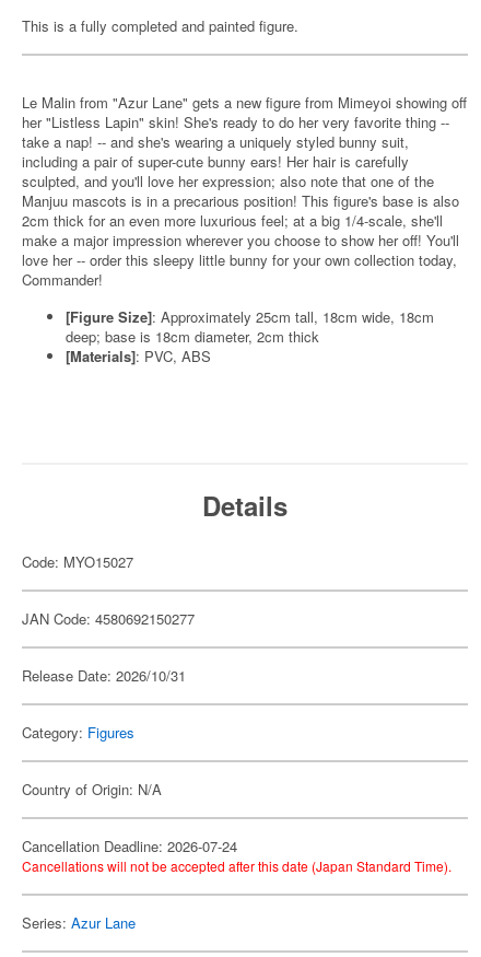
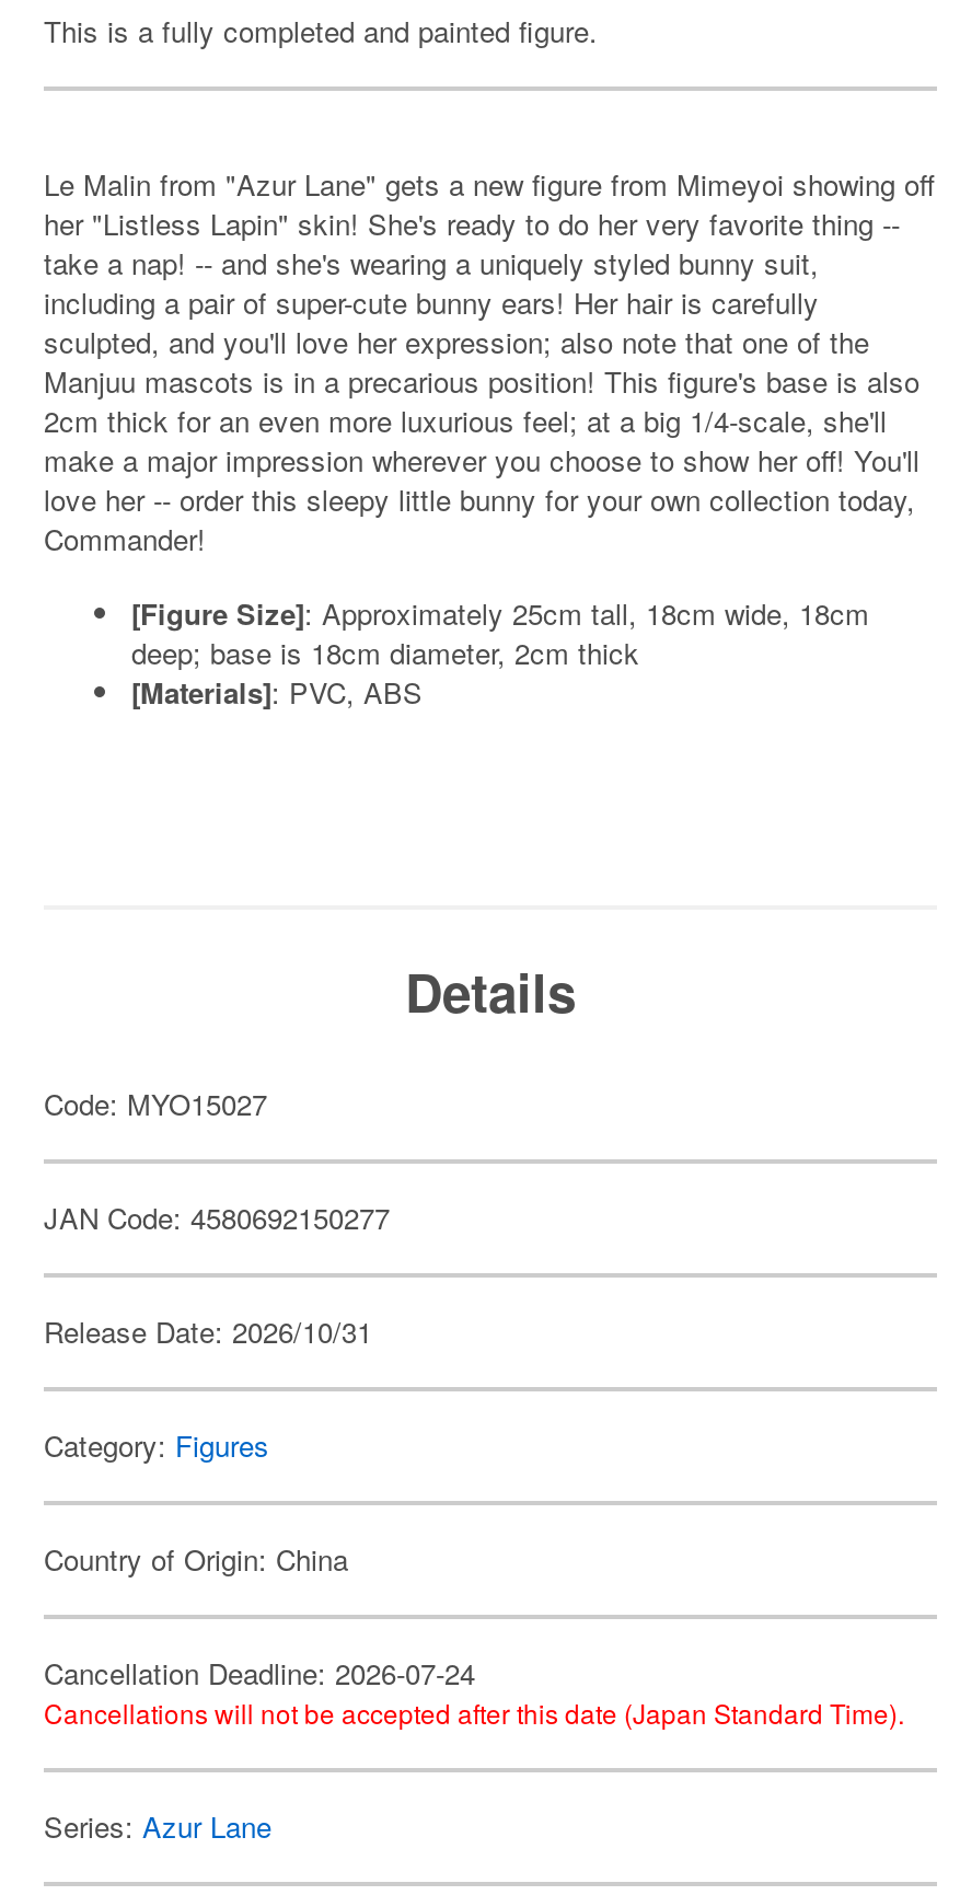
- Country of Origin: N/A
+ Country of Origin: China
